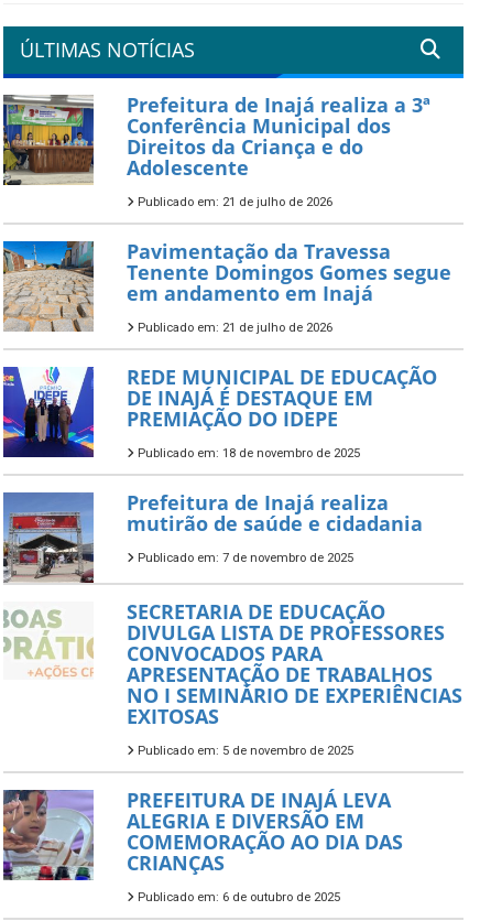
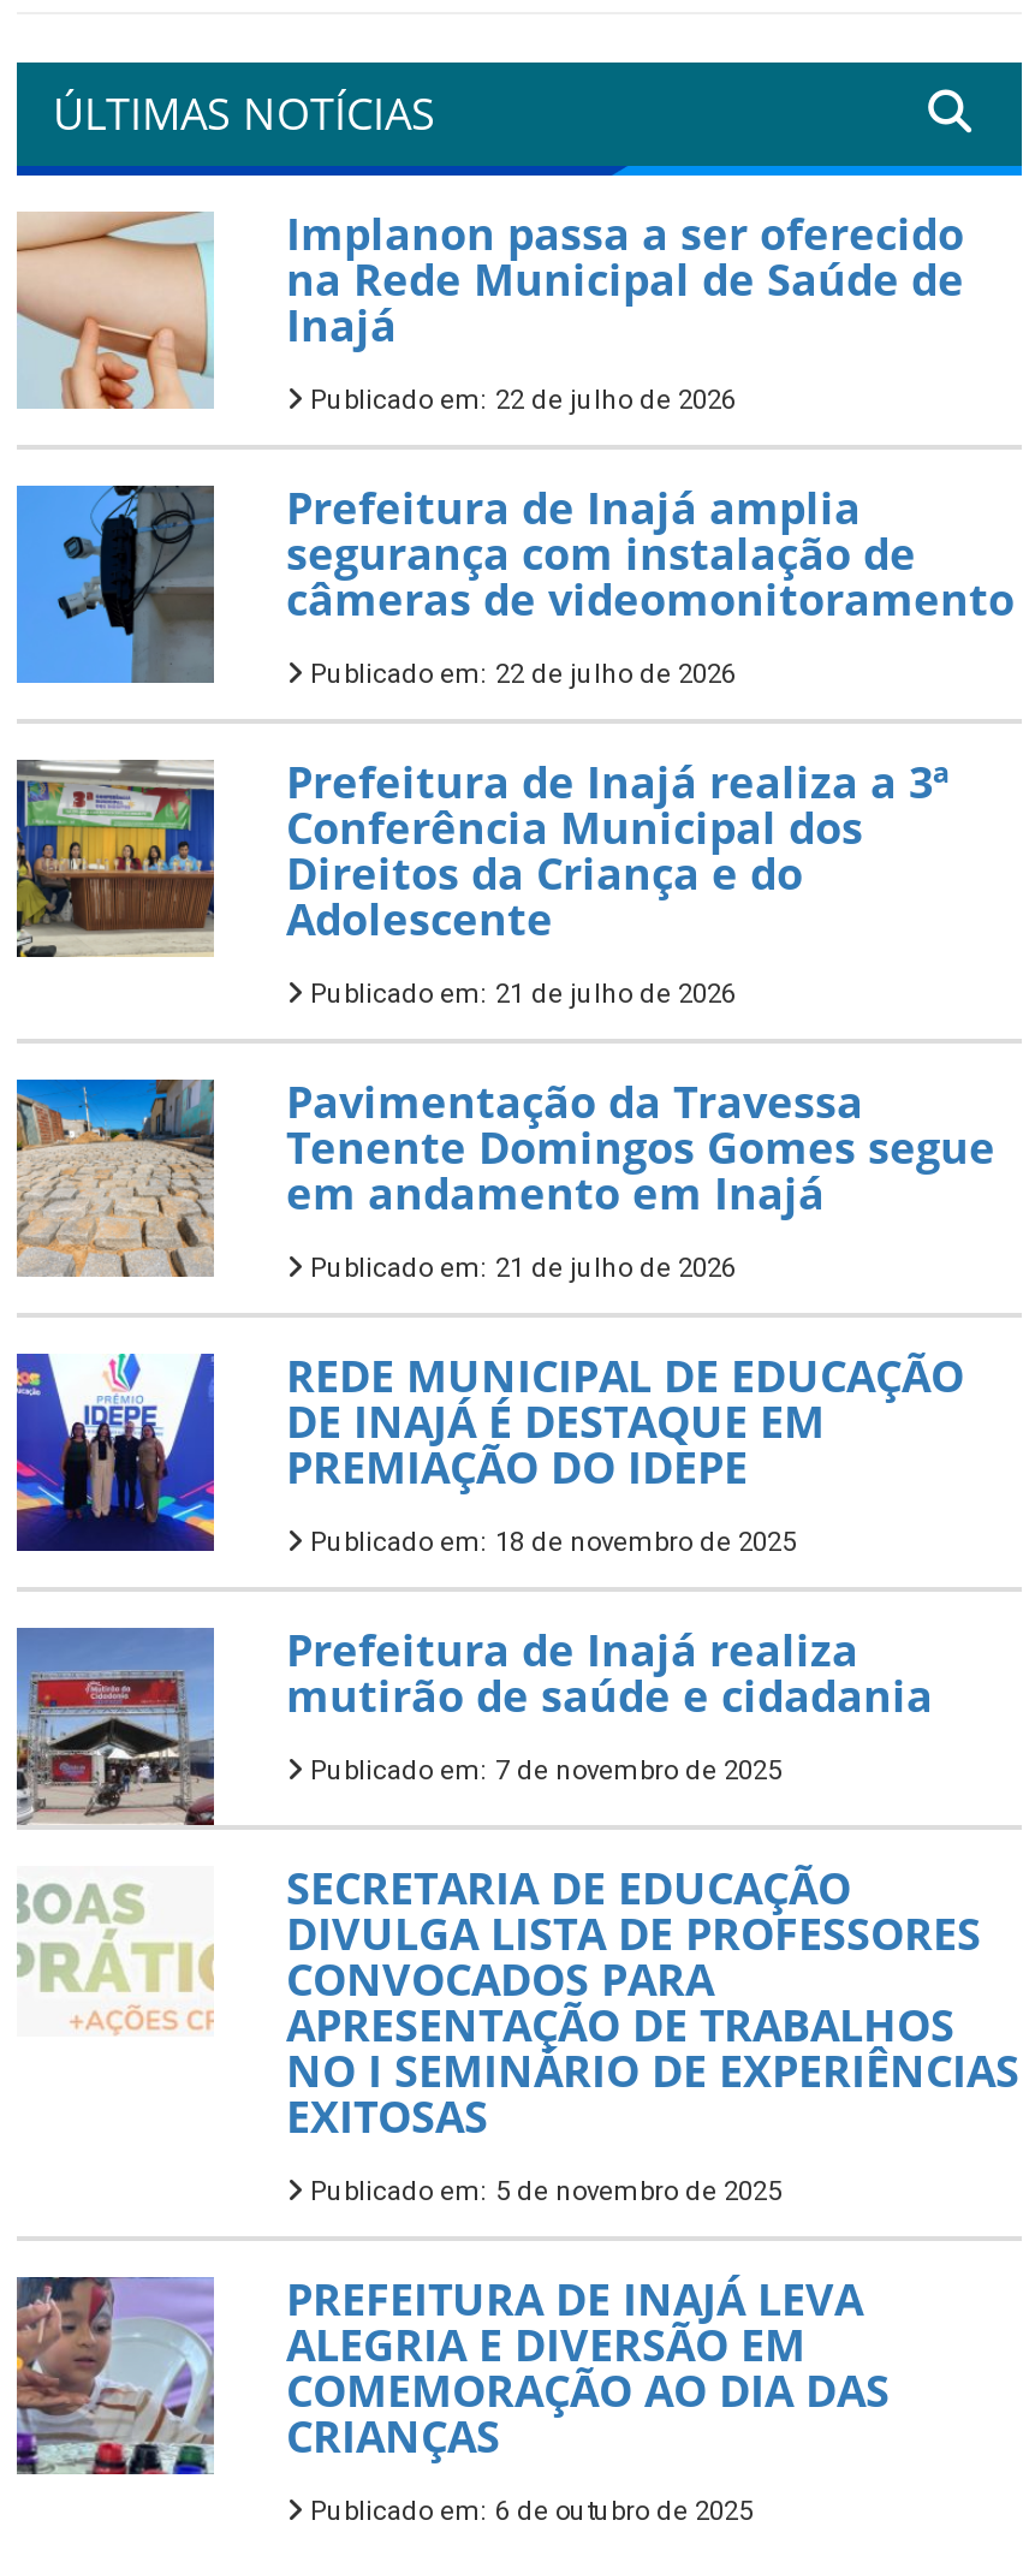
+ [image]
+ Implanon passa a ser oferecido
+ na Rede Municipal de Saúde de
+ Inajá
+ Publicado em: 22 de julho de 2026
+ Prefeitura de Inajá amplia
+ segurança com instalação de
+ câmeras de videomonitoramento
+ Publicado em: 22 de julho de 2026

+ [image]
